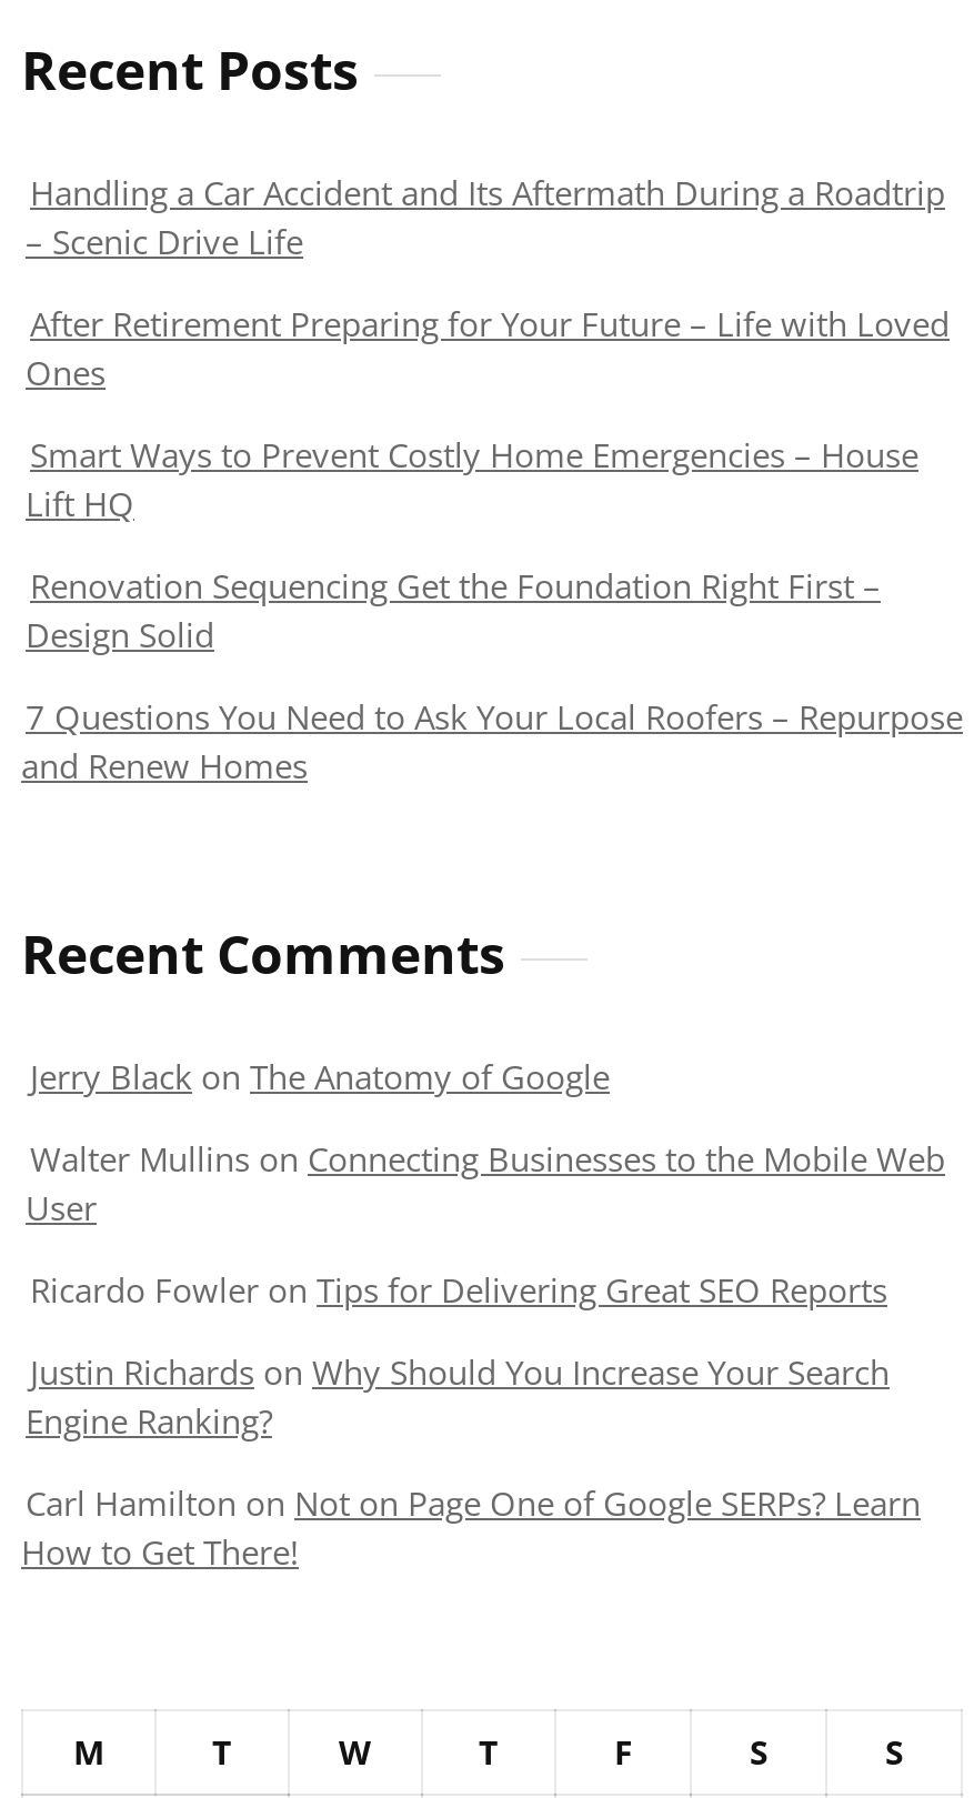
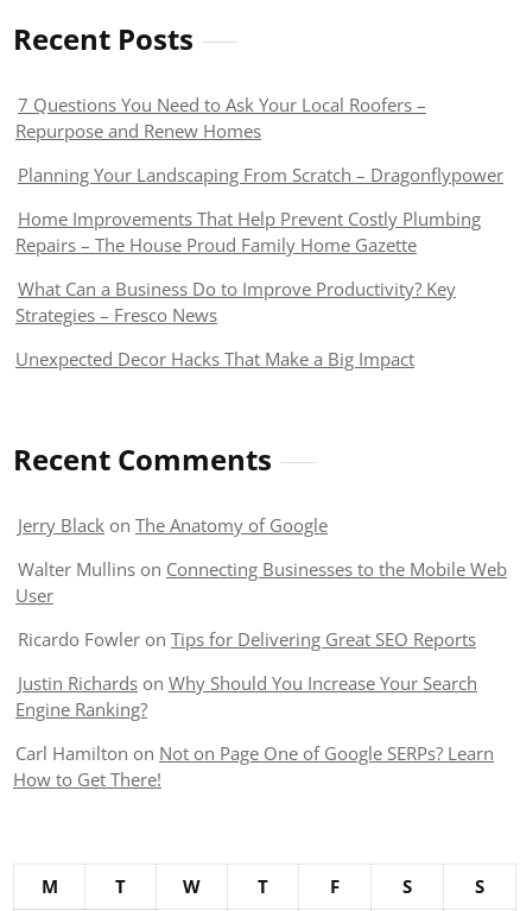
- Handling a Car Accident and Its Aftermath During a Roadtrip
- – Scenic Drive Life
+ 7 Questions You Need to Ask Your Local Roofers –
+ Repurpose and Renew Homes

- After Retirement Preparing for Your Future – Life with Loved
- Ones
+ Planning Your Landscaping From Scratch – Dragonflypower

- Smart Ways to Prevent Costly Home Emergencies – House
- Lift HQ
+ Home Improvements That Help Prevent Costly Plumbing
+ Repairs – The House Proud Family Home Gazette

- Renovation Sequencing Get the Foundation Right First –
- Design Solid
+ What Can a Business Do to Improve Productivity? Key
+ Strategies – Fresco News

- 7 Questions You Need to Ask Your Local Roofers – Repurpose
- and Renew Homes
+ Unexpected Decor Hacks That Make a Big Impact
